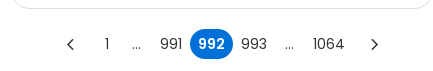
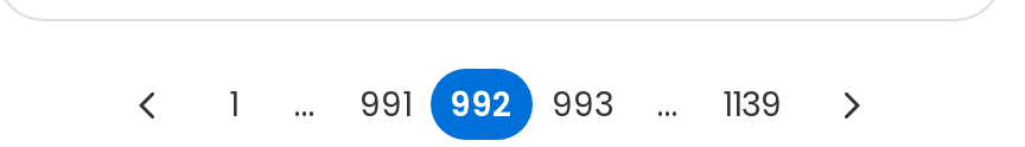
- 1064
+ 1139
